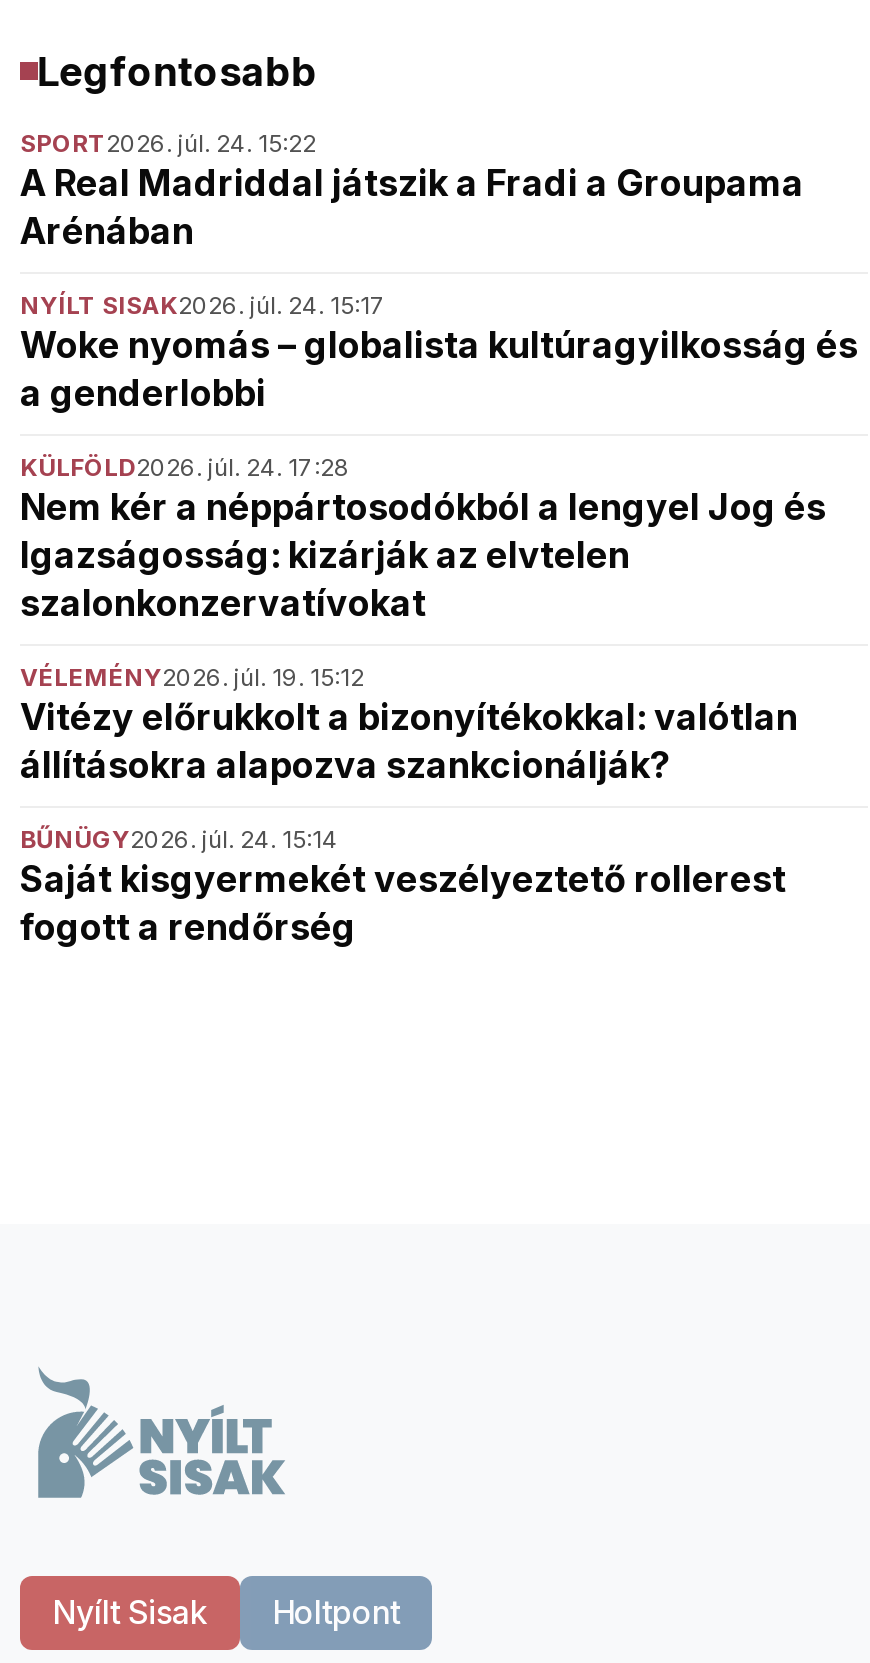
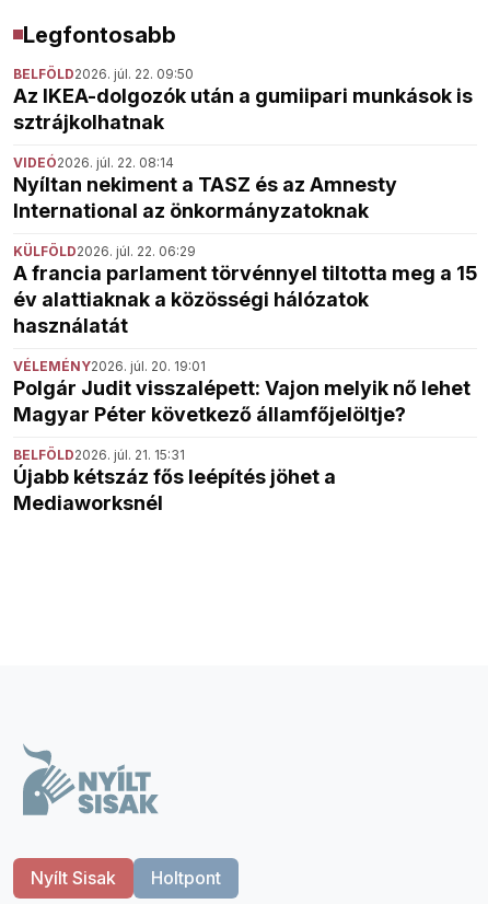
- SPORT2026. júl. 24. 15:22
- A Real Madriddal játszik a Fradi a Groupama
- Arénában
+ BELFÖLD2026. júl. 22. 09:50
+ Az IKEA-dolgozók után a gumiipari munkások is
+ sztrájkolhatnak

- NYÍLT SISAK2026. júl. 24. 15:17
- Woke nyomás – globalista kultúragyilkosság és
- a genderlobbi
+ VIDEÓ2026. júl. 22. 08:14
+ Nyíltan nekiment a TASZ és az Amnesty
+ International az önkormányzatoknak

- KÜLFÖLD2026. júl. 24. 17:28
- Nem kér a néppártosodókból a lengyel Jog és
- Igazságosság: kizárják az elvtelen
- szalonkonzervatívokat
+ KÜLFÖLD2026. júl. 22. 06:29
+ A francia parlament törvénnyel tiltotta meg a 15
+ év alattiaknak a közösségi hálózatok
+ használatát

- VÉLEMÉNY2026. júl. 19. 15:12
- Vitézy előrukkolt a bizonyítékokkal: valótlan
- állításokra alapozva szankcionálják?
+ VÉLEMÉNY2026. júl. 20. 19:01
+ Polgár Judit visszalépett: Vajon melyik nő lehet
+ Magyar Péter következő államfőjelöltje?

- BŰNÜGY2026. júl. 24. 15:14
- Saját kisgyermekét veszélyeztető rollerest
- fogott a rendőrség
+ BELFÖLD2026. júl. 21. 15:31
+ Újabb kétszáz fős leépítés jöhet a
+ Mediaworksnél
